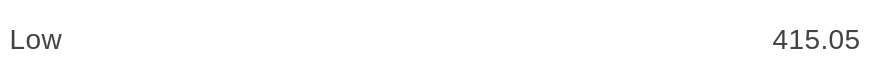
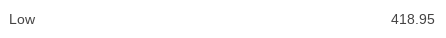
- 415.05
+ 418.95
